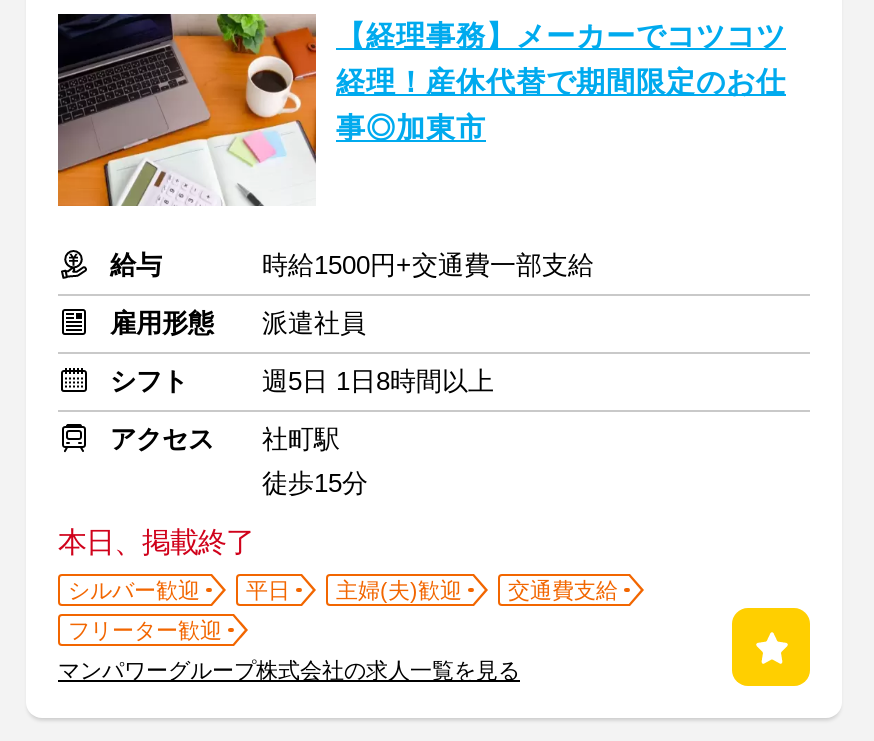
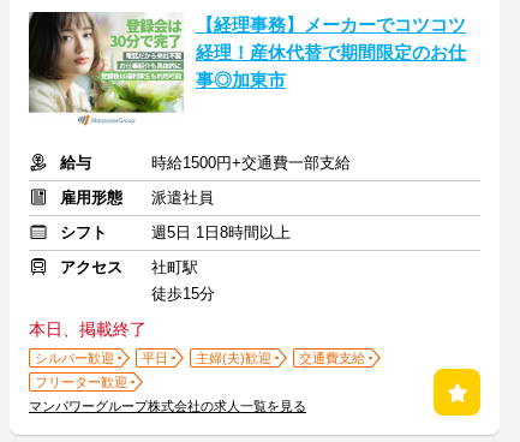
- [image]
+ [image]
